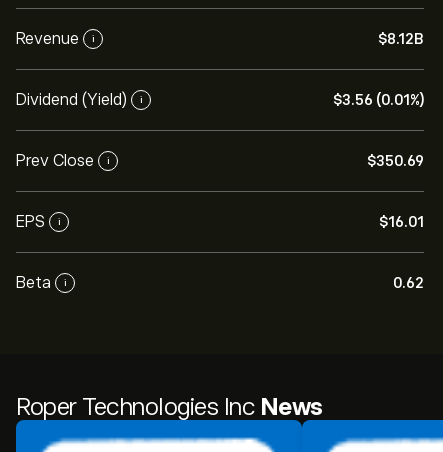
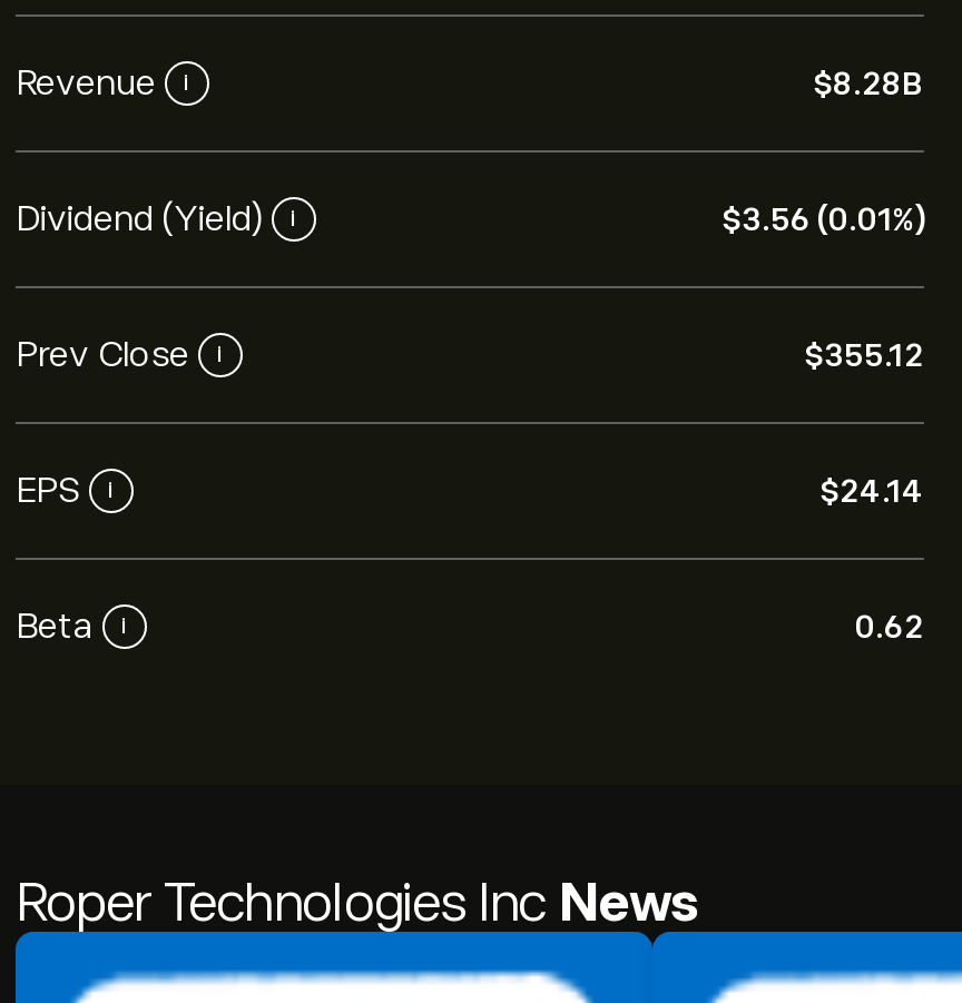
- $8.12B
+ $8.28B

- $350.69
+ $355.12

- $16.01
+ $24.14
